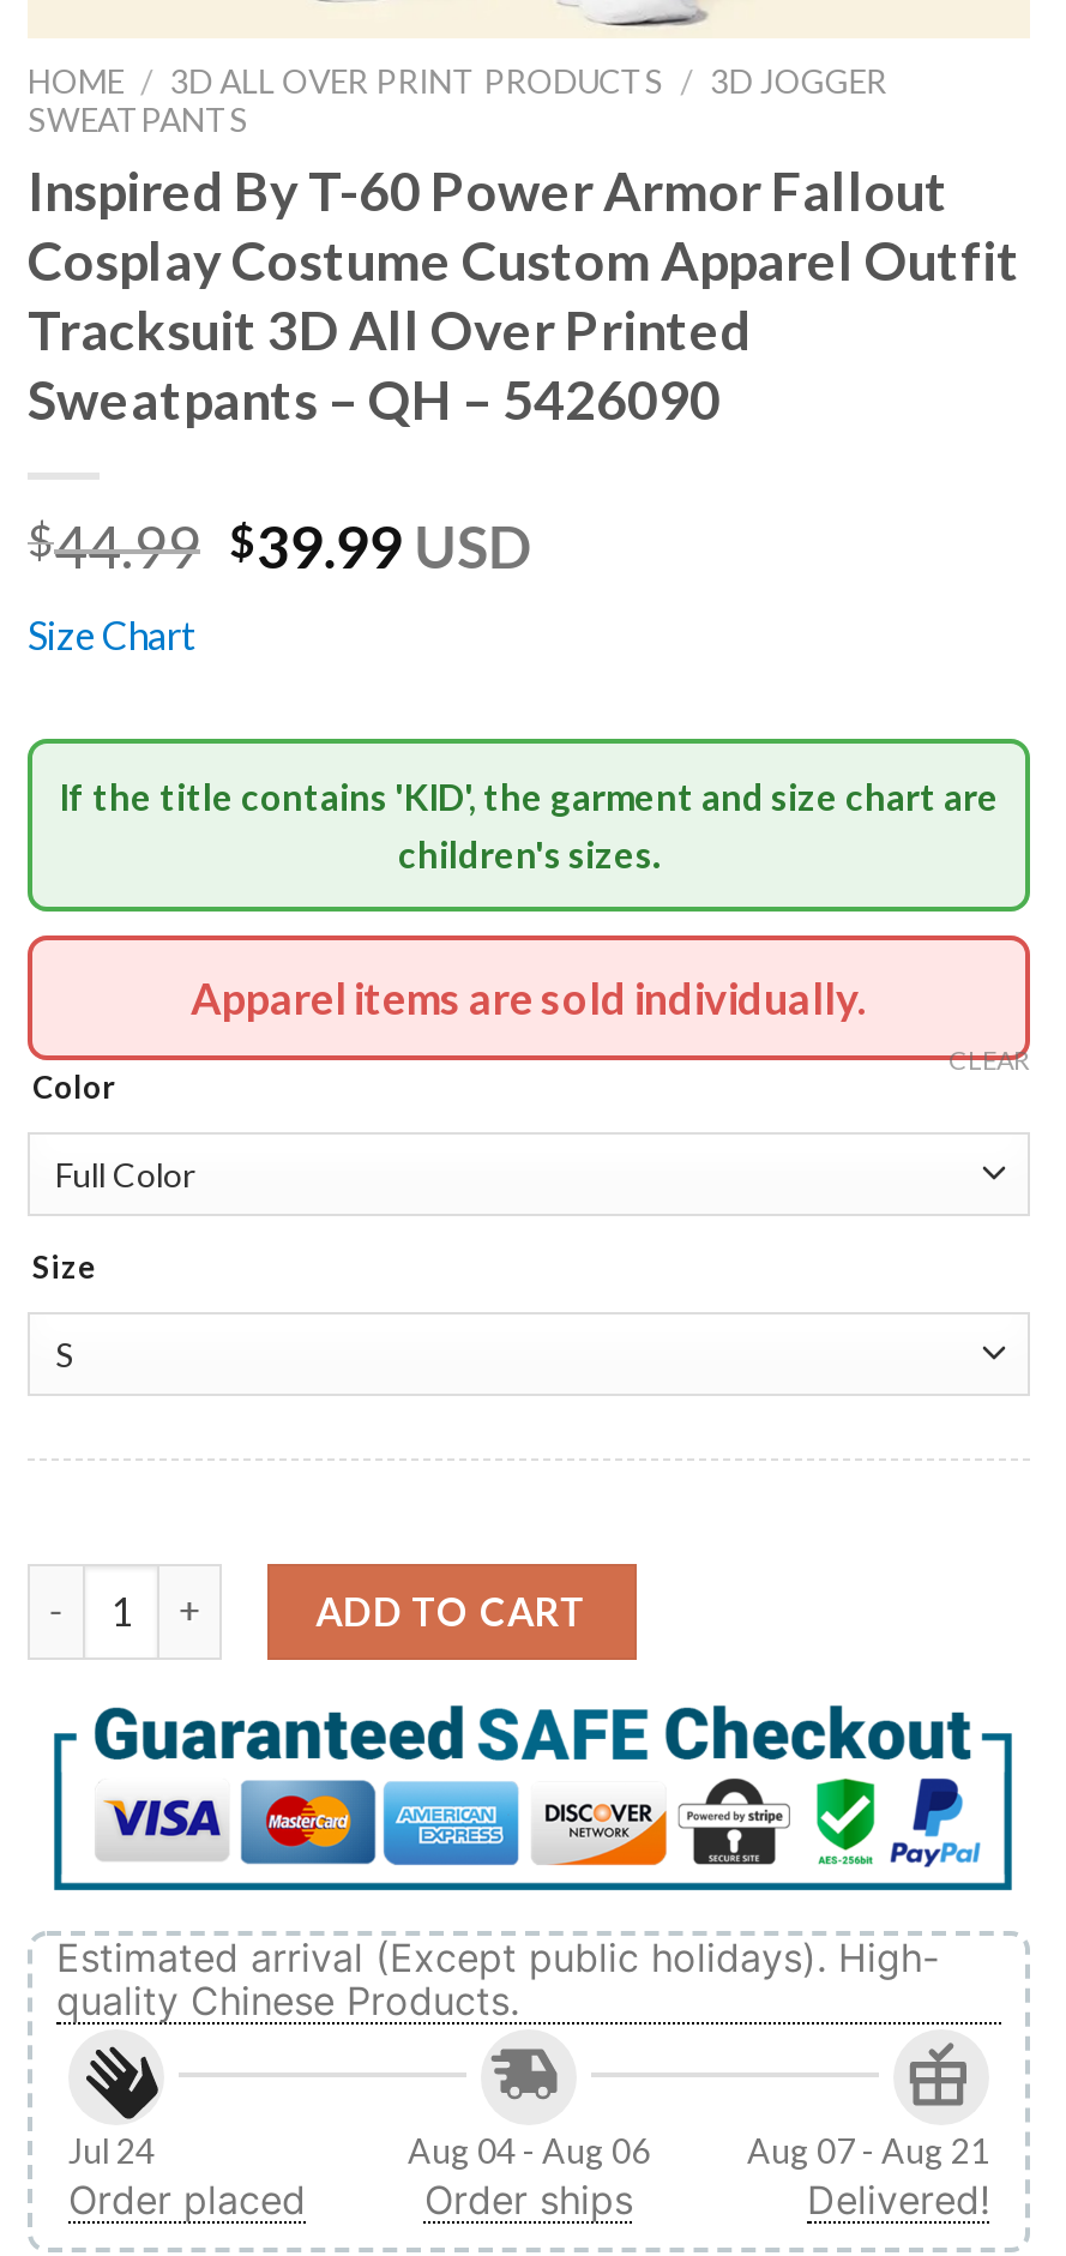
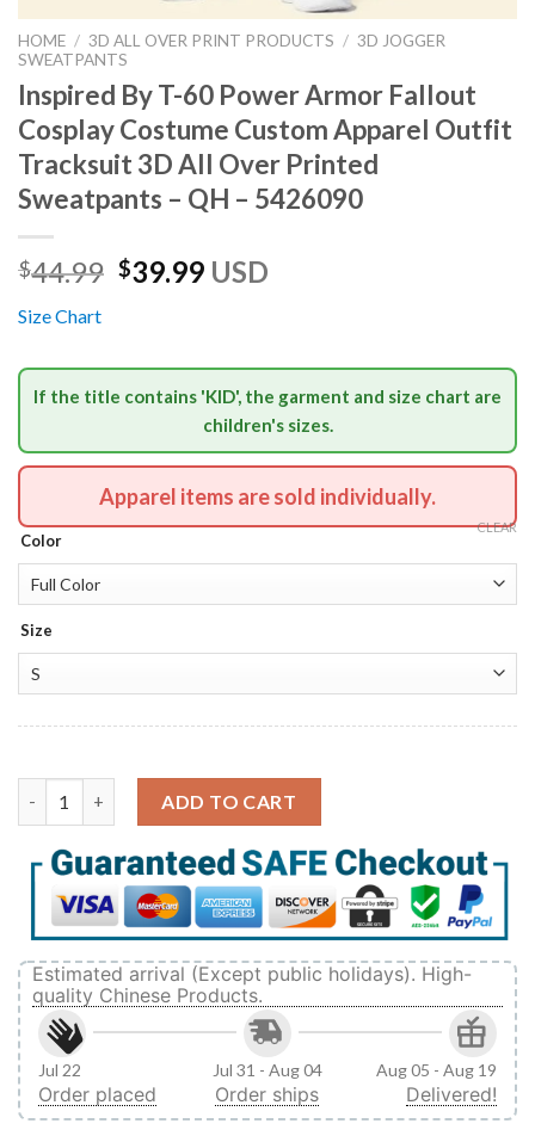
- Jul 24
+ Jul 22

- Aug 04 - Aug 06
+ Jul 31 - Aug 04

- Aug 07 - Aug 21
+ Aug 05 - Aug 19
